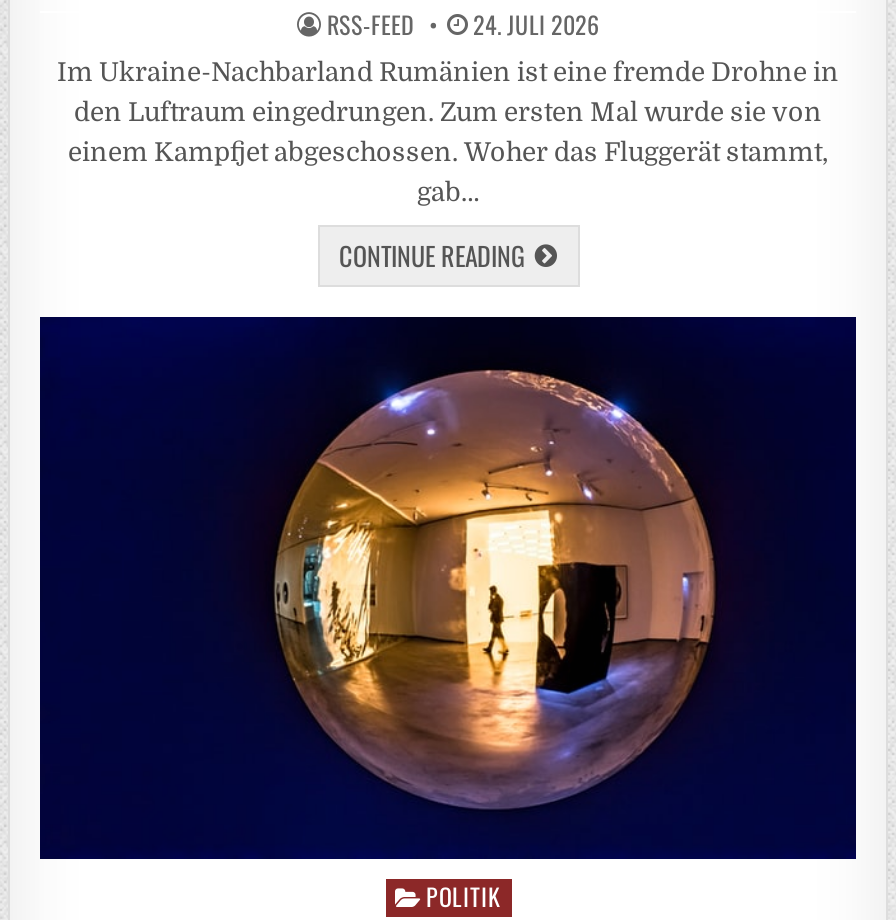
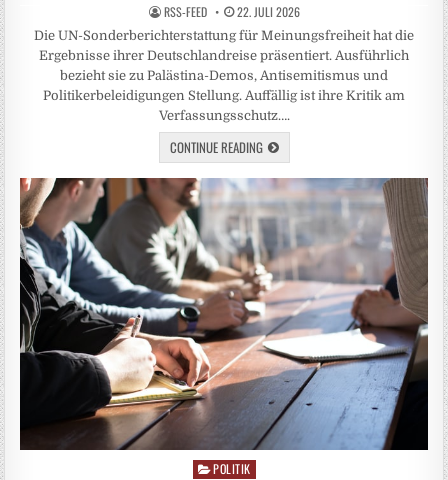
- RSS-FEED 24. JULI 2026
+ RSS-FEED 22. JULI 2026

- Im Ukraine-Nachbarland Rumänien ist eine fremde Drohne in
- den Luftraum eingedrungen. Zum ersten Mal wurde sie von
- einem Kampfjet abgeschossen. Woher das Fluggerät stammt,
- gab…
+ Die UN-Sonderberichterstattung für Meinungsfreiheit hat die
+ Ergebnisse ihrer Deutschlandreise präsentiert. Ausführlich
+ bezieht sie zu Palästina-Demos, Antisemitismus und
+ Politikerbeleidigungen Stellung. Auffällig ist ihre Kritik am
+ Verfassungsschutz….

- [image]
+ [image]
